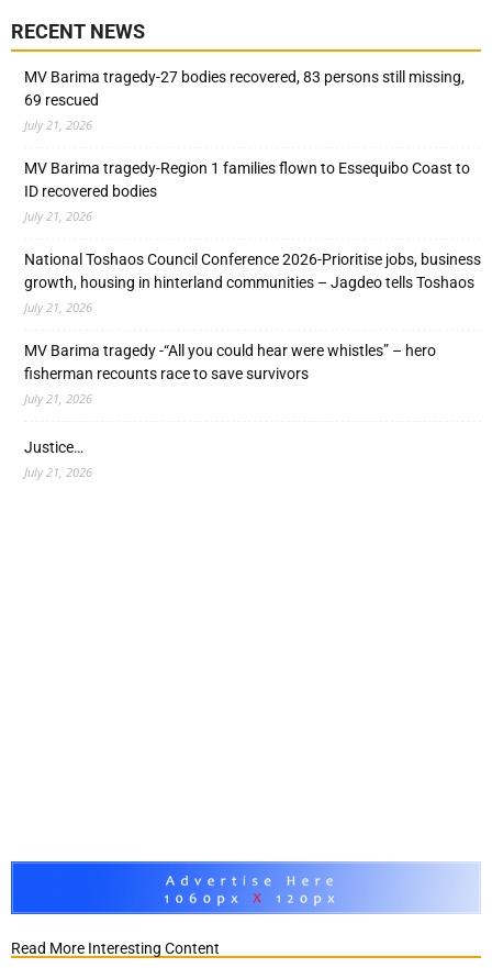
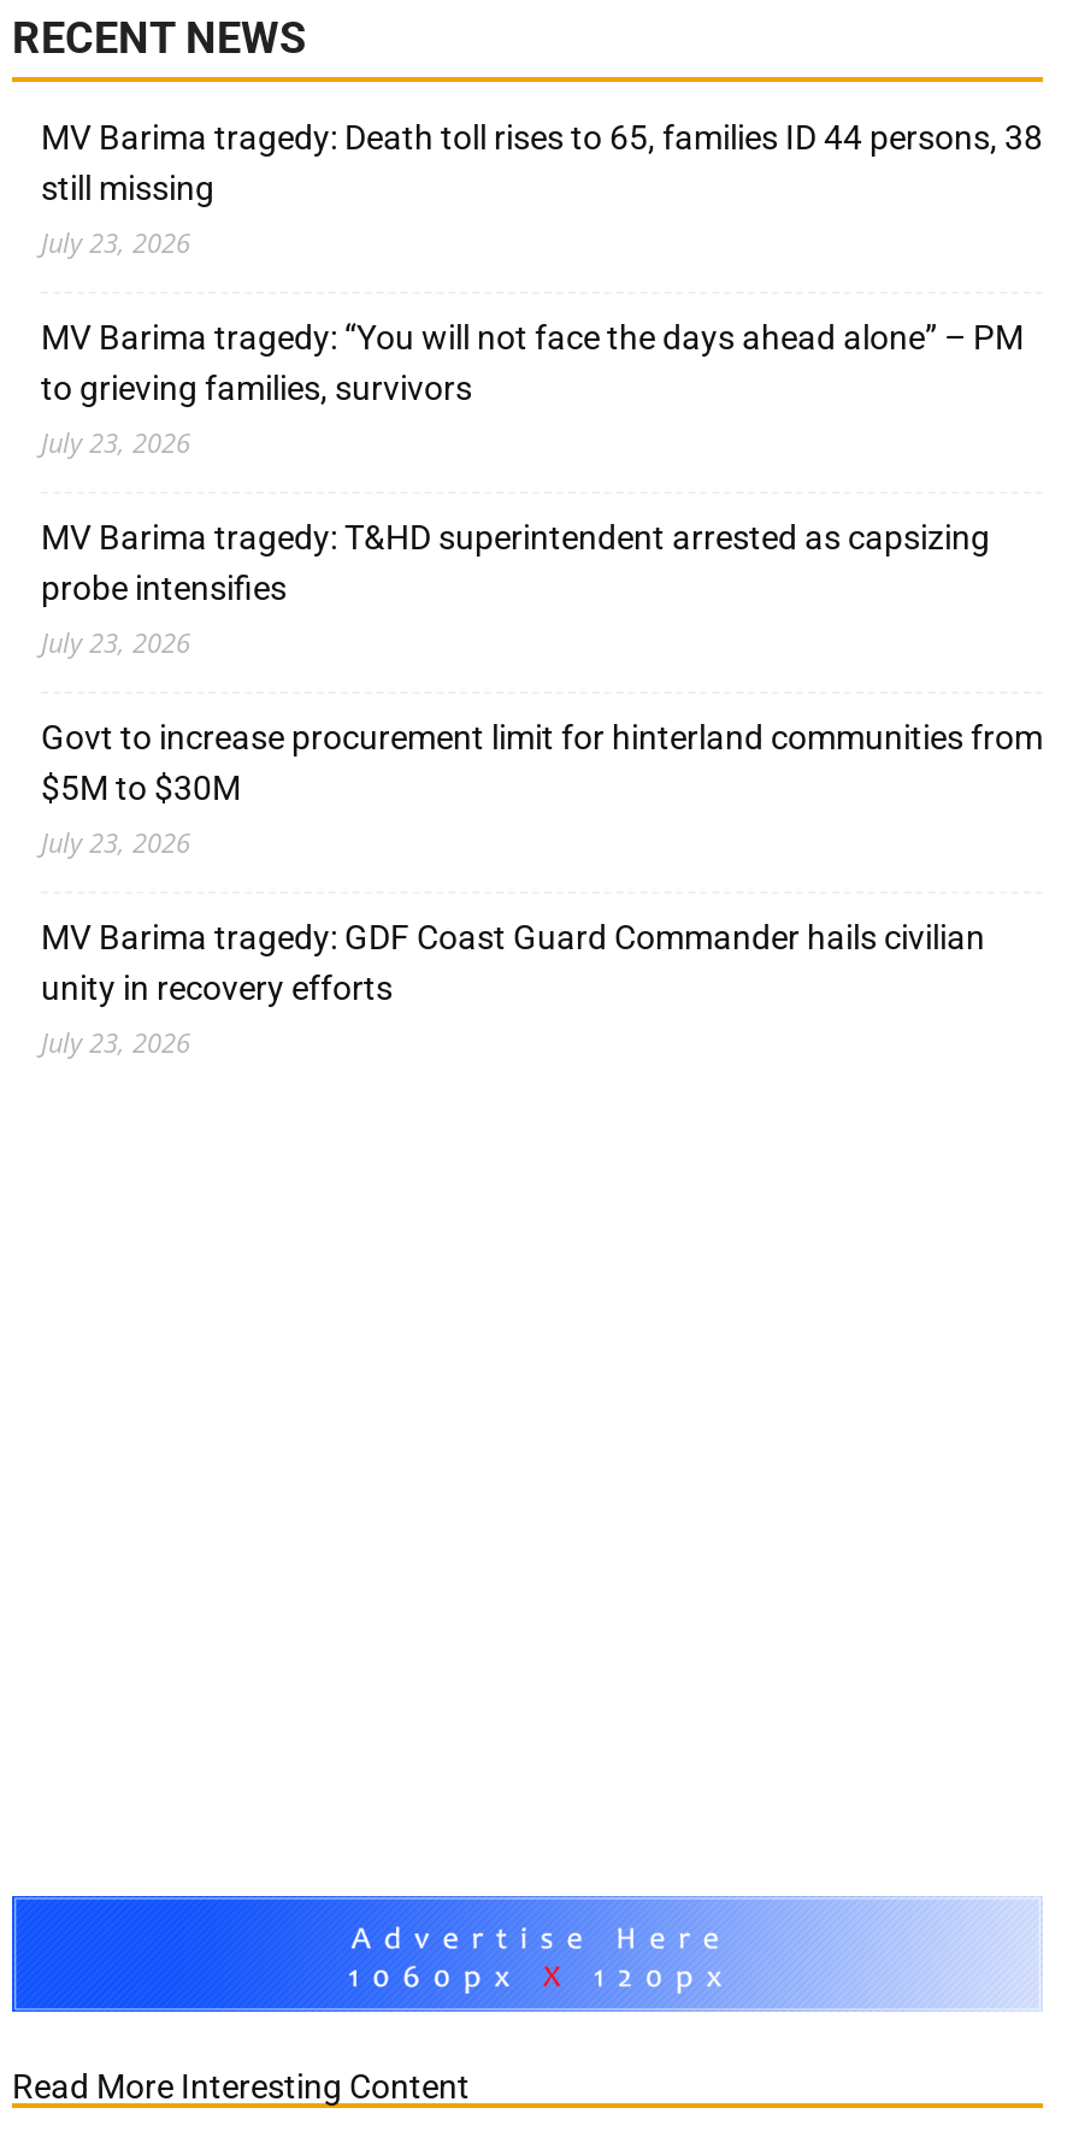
- MV Barima tragedy-27 bodies recovered, 83 persons still missing,
- 69 rescued
- July 21, 2026
+ MV Barima tragedy: Death toll rises to 65, families ID 44 persons, 38
+ still missing
+ July 23, 2026

- MV Barima tragedy-Region 1 families flown to Essequibo Coast to
- ID recovered bodies
- July 21, 2026
+ MV Barima tragedy: “You will not face the days ahead alone” – PM
+ to grieving families, survivors
+ July 23, 2026

- National Toshaos Council Conference 2026-Prioritise jobs, business
- growth, housing in hinterland communities – Jagdeo tells Toshaos
- July 21, 2026
+ MV Barima tragedy: T&HD superintendent arrested as capsizing
+ probe intensifies
+ July 23, 2026

- MV Barima tragedy -“All you could hear were whistles” – hero
- fisherman recounts race to save survivors
- July 21, 2026
+ Govt to increase procurement limit for hinterland communities from
+ $5M to $30M
+ July 23, 2026

- Justice…
- July 21, 2026
+ MV Barima tragedy: GDF Coast Guard Commander hails civilian
+ unity in recovery efforts
+ July 23, 2026
